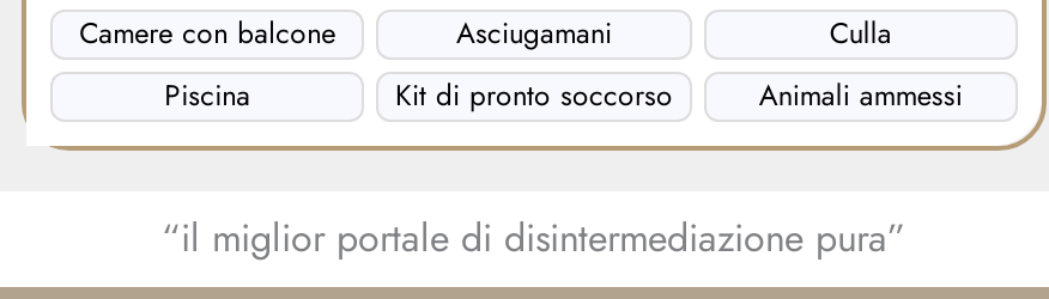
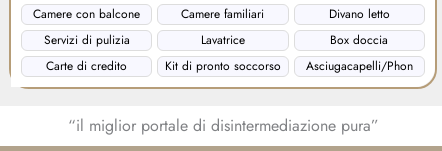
- Asciugamani
- Culla
- Piscina
+ Camere familiari
+ Divano letto
+ Servizi di pulizia
+ Lavatrice
+ Box doccia
+ Carte di credito

- Animali ammessi
+ Asciugacapelli/Phon
